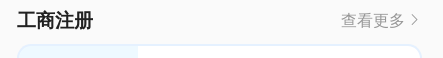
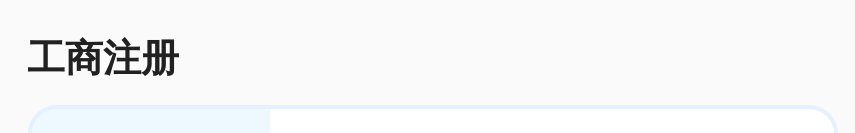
- 查看更多
